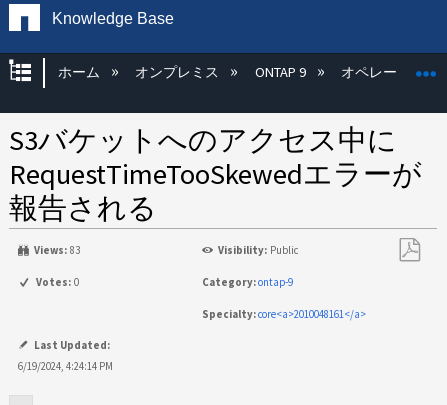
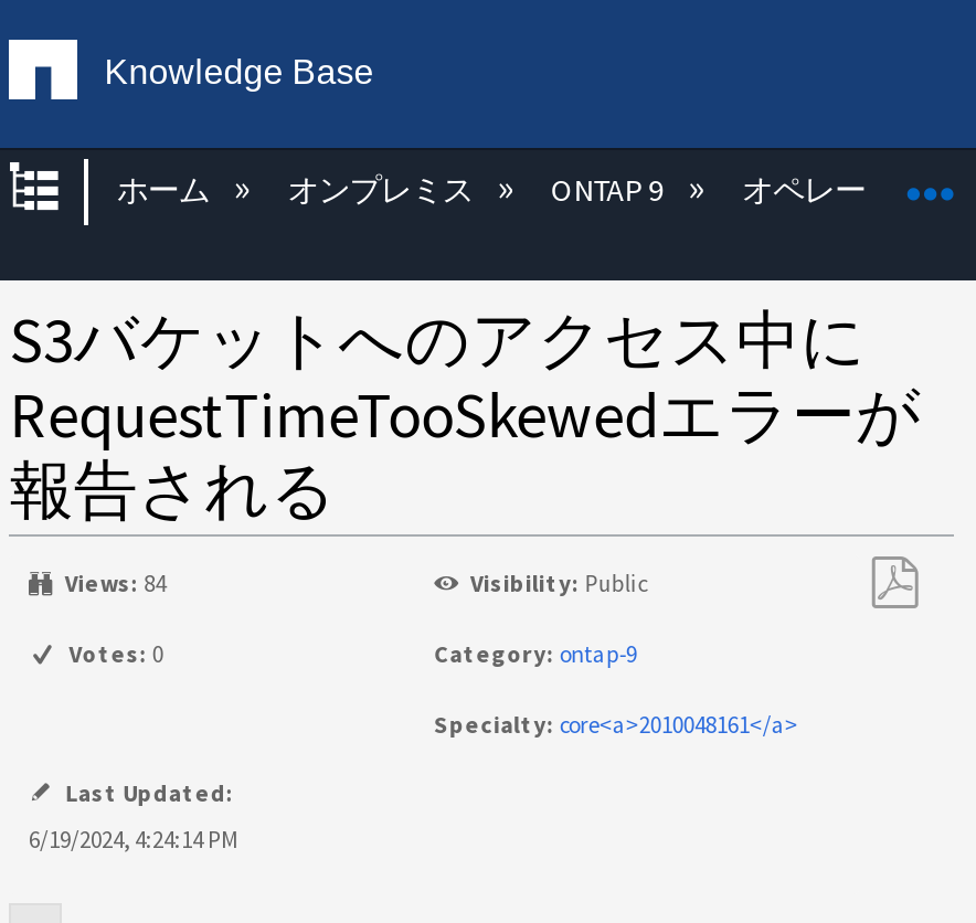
- Views: 83
+ Views: 84
